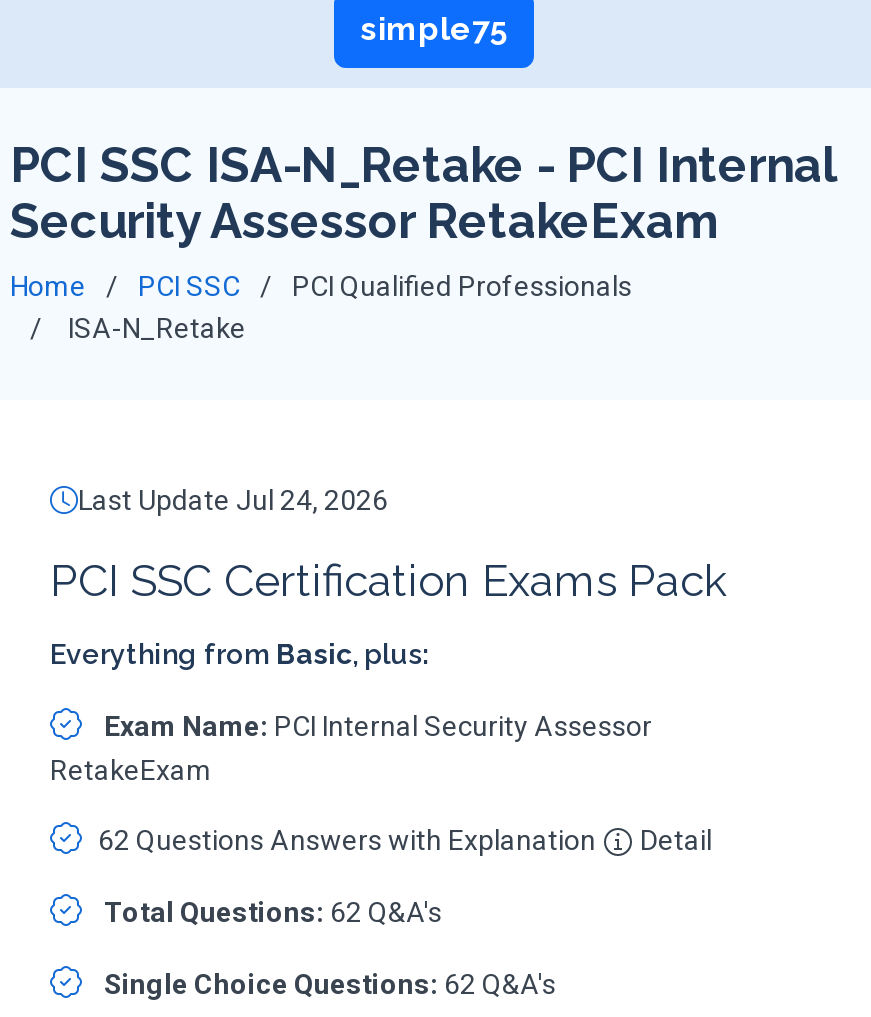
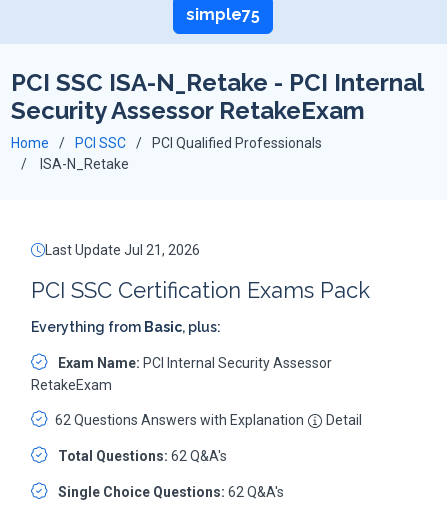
- Last Update Jul 24, 2026
+ Last Update Jul 21, 2026
